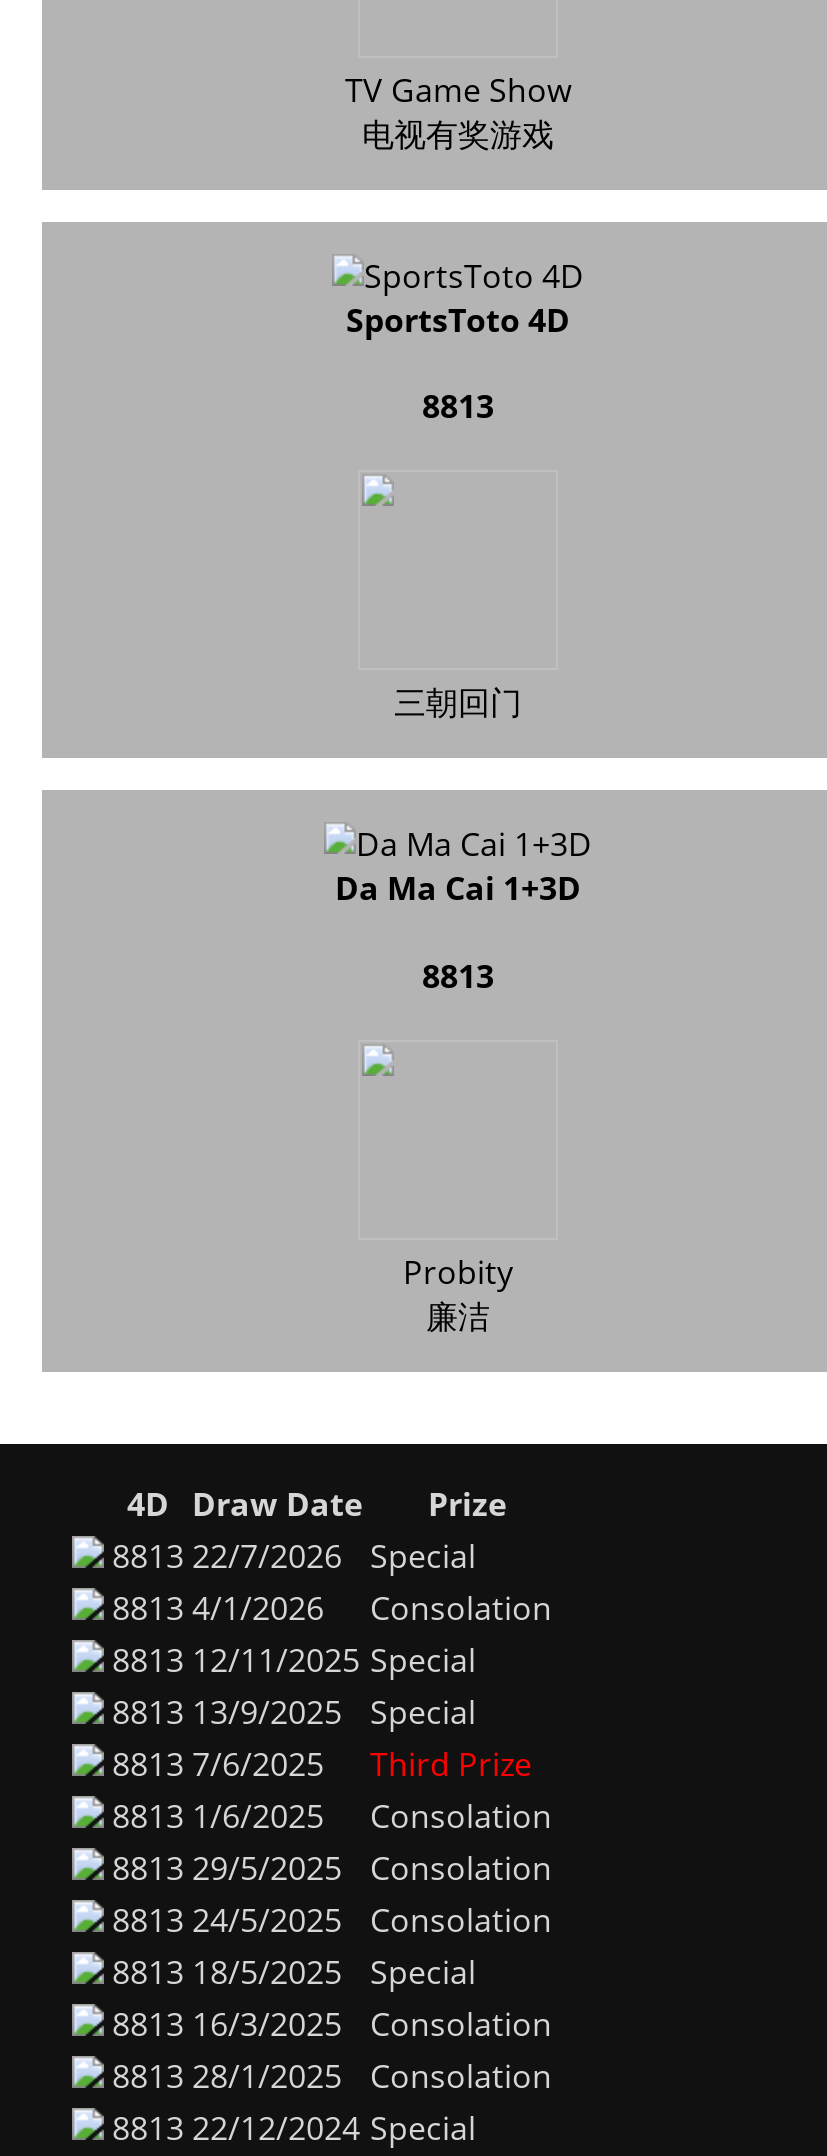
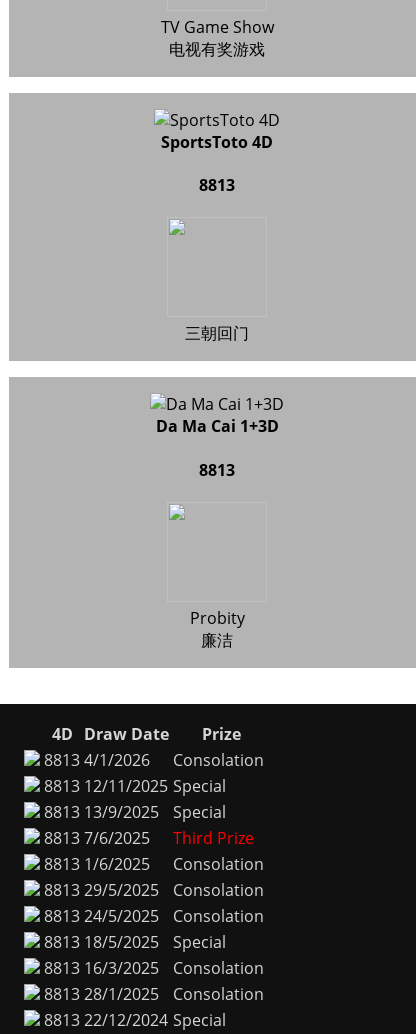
- 8813 22/7/2026
- Special
